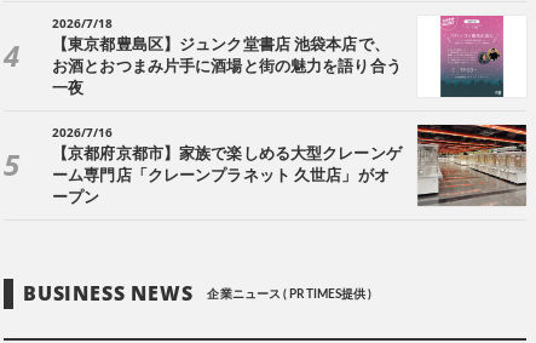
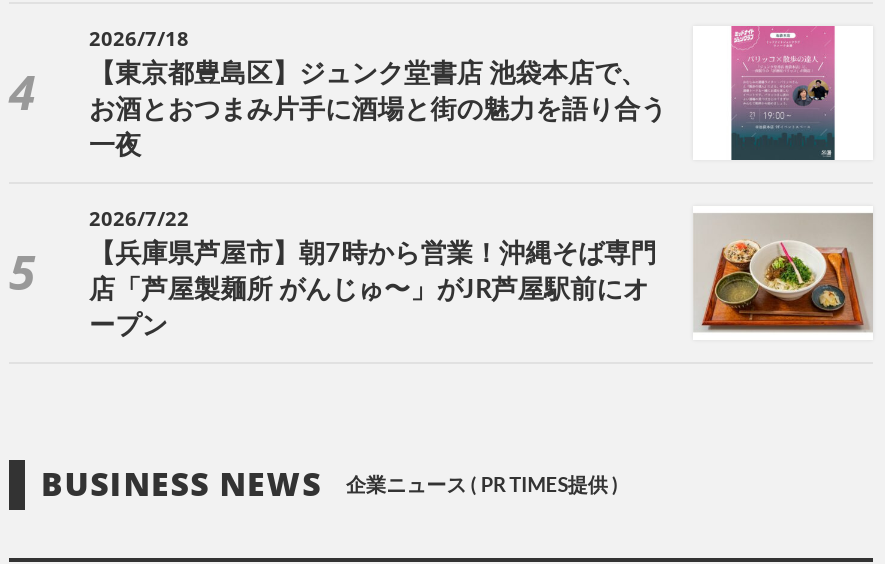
- 2026/7/16
+ 2026/7/22

- [image]
- 【京都府京都市】家族で楽しめる大型クレーンゲ
+ [image]
+ 【兵庫県芦屋市】朝7時から営業！沖縄そば専門

- ーム専門店「クレーンプラネット 久世店」がオ
+ 店「芦屋製麺所 がんじゅ〜」がJR芦屋駅前にオ
